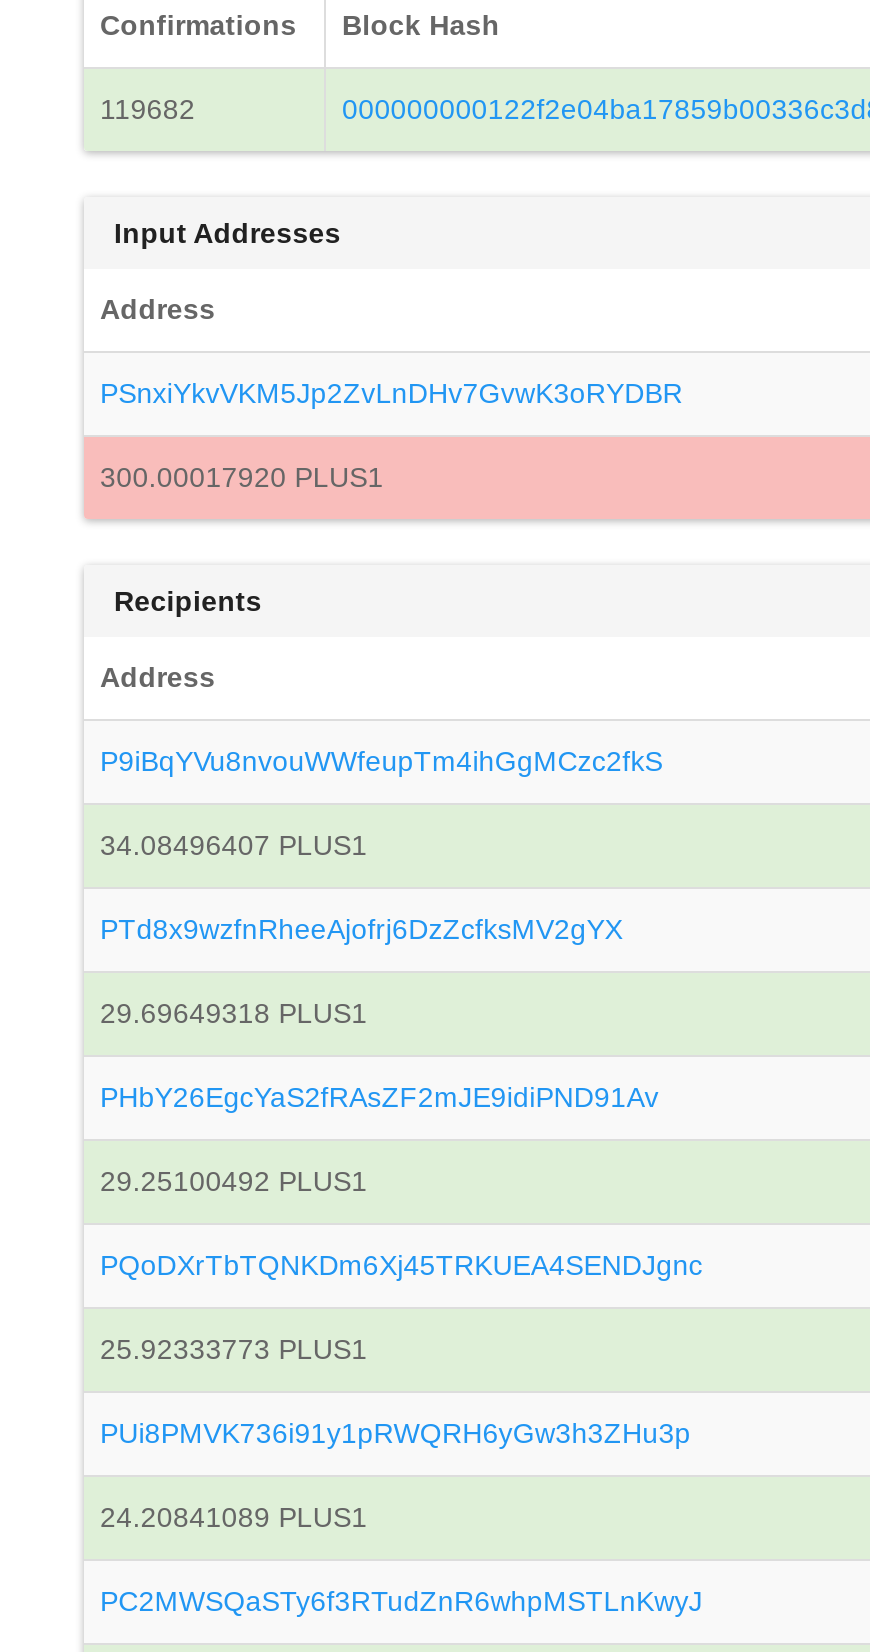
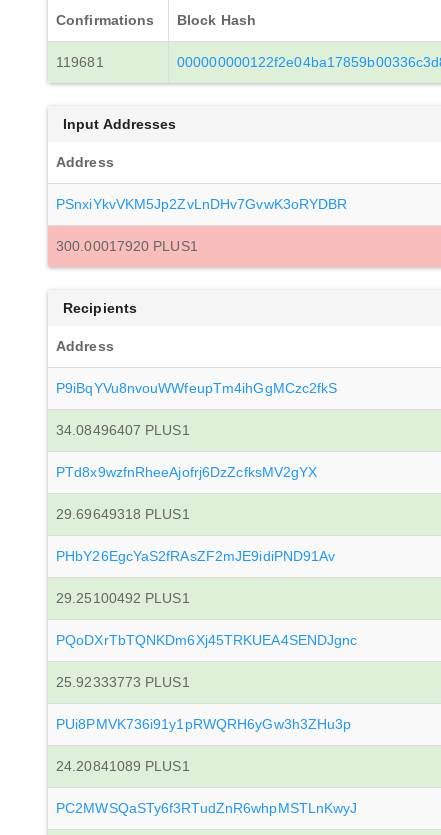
- 119682
+ 119681
